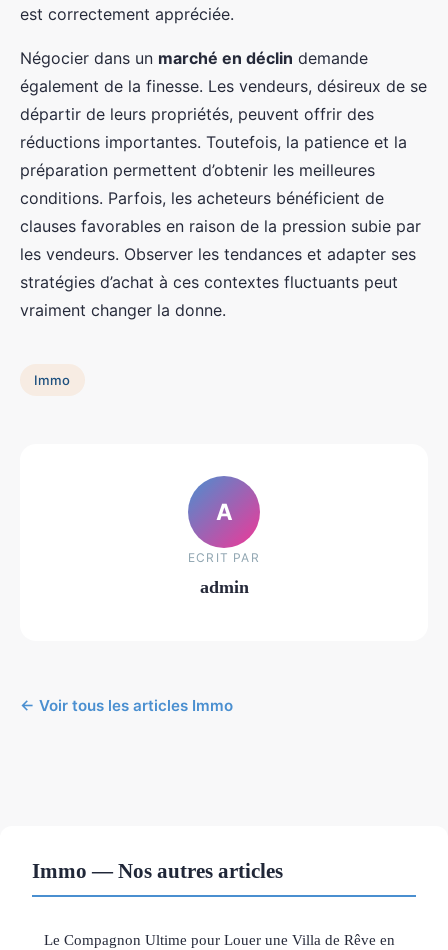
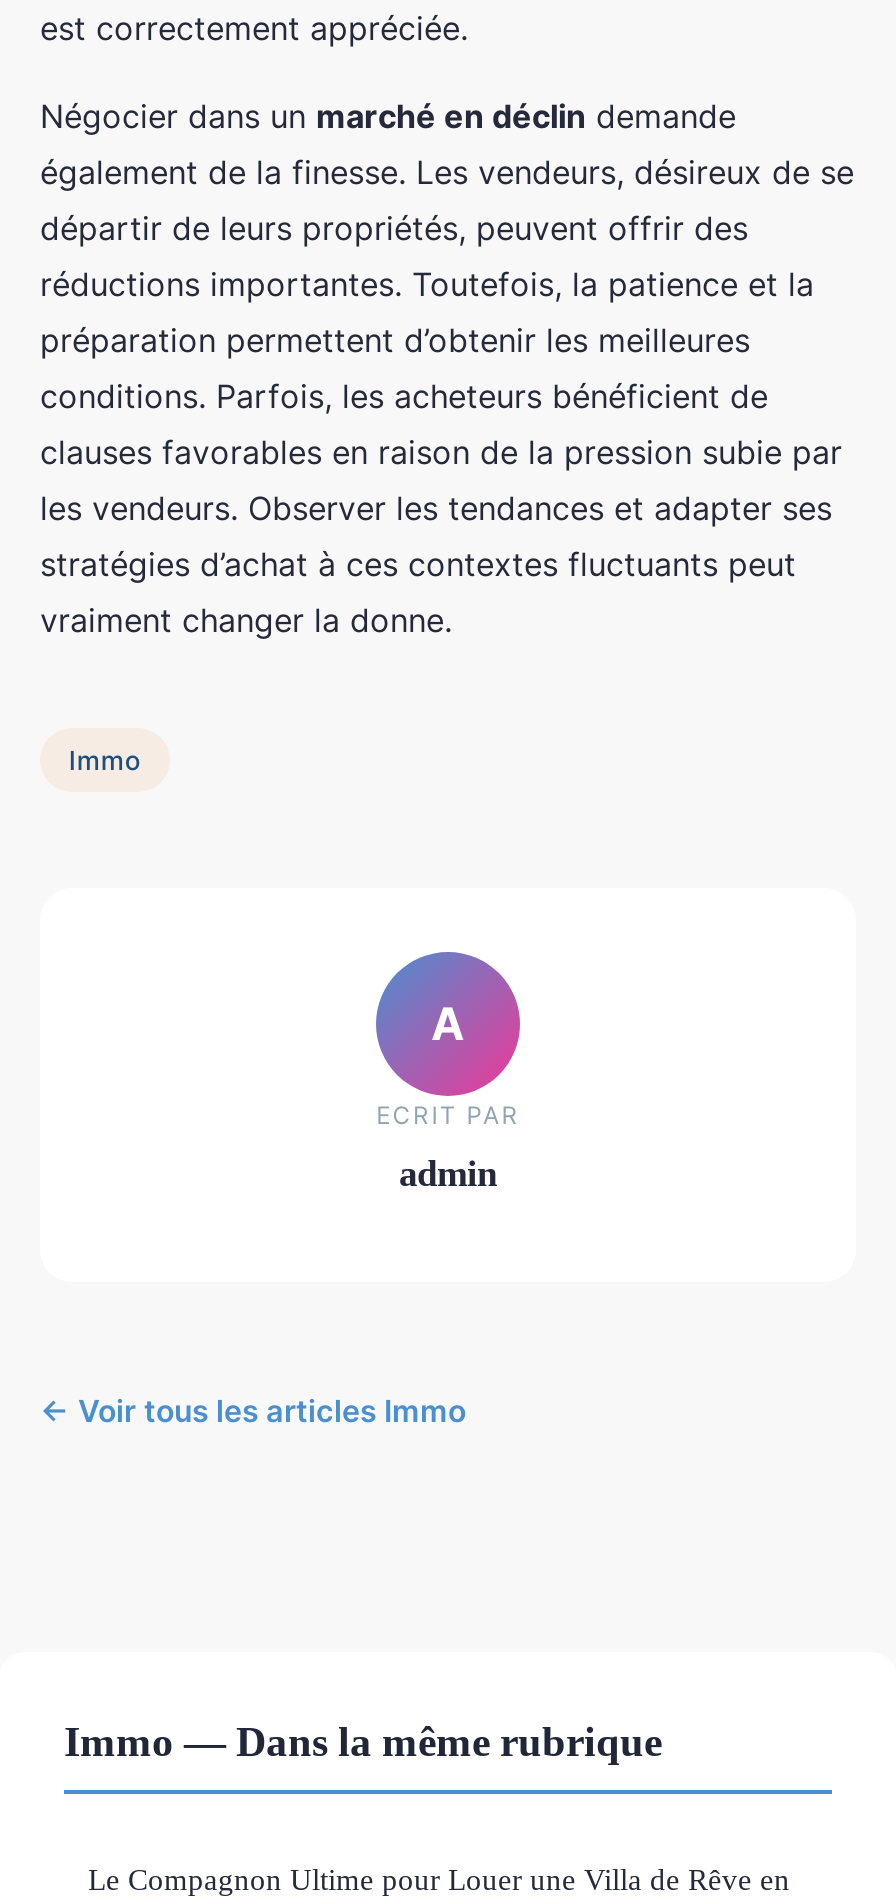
- Immo — Nos autres articles
+ Immo — Dans la même rubrique
